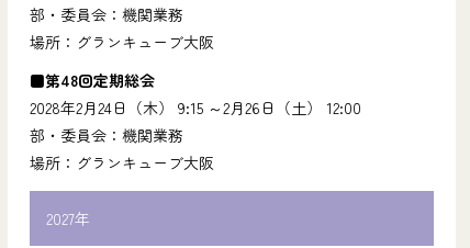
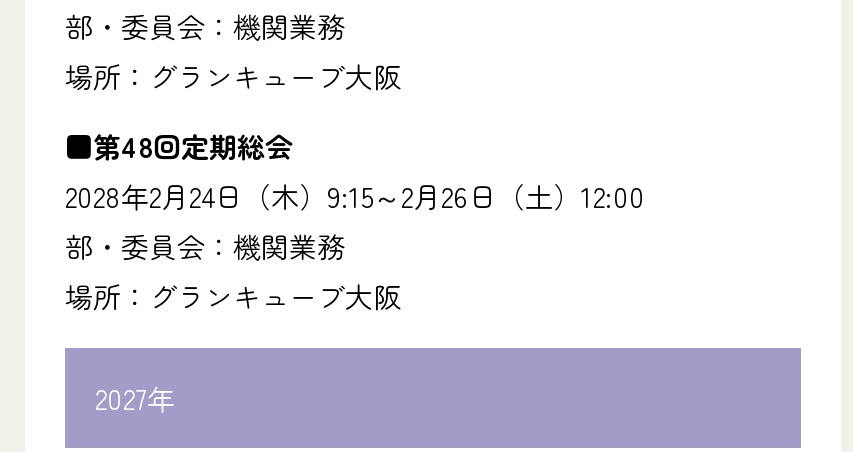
- 2028年2月24日（木） 9:15 ～2月26日（土） 12:00
+ 2028年2月24日（木）9:15～2月26日（土）12:00
